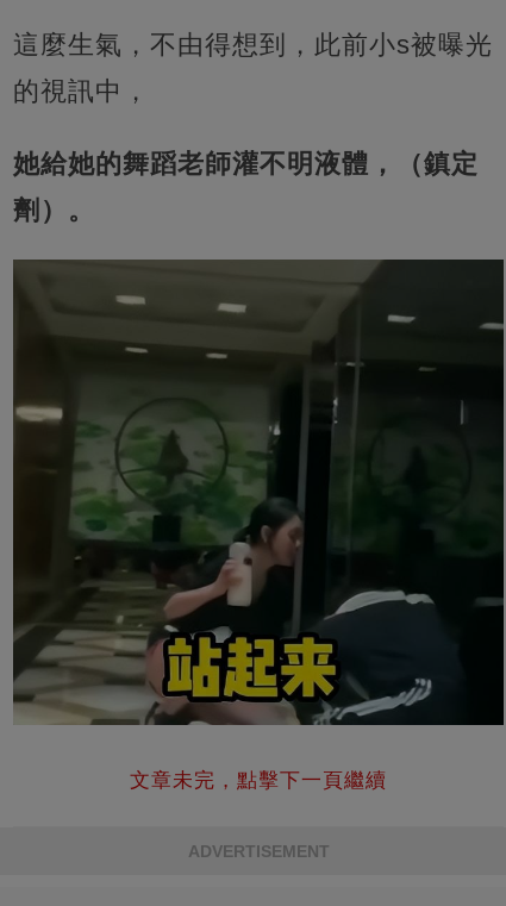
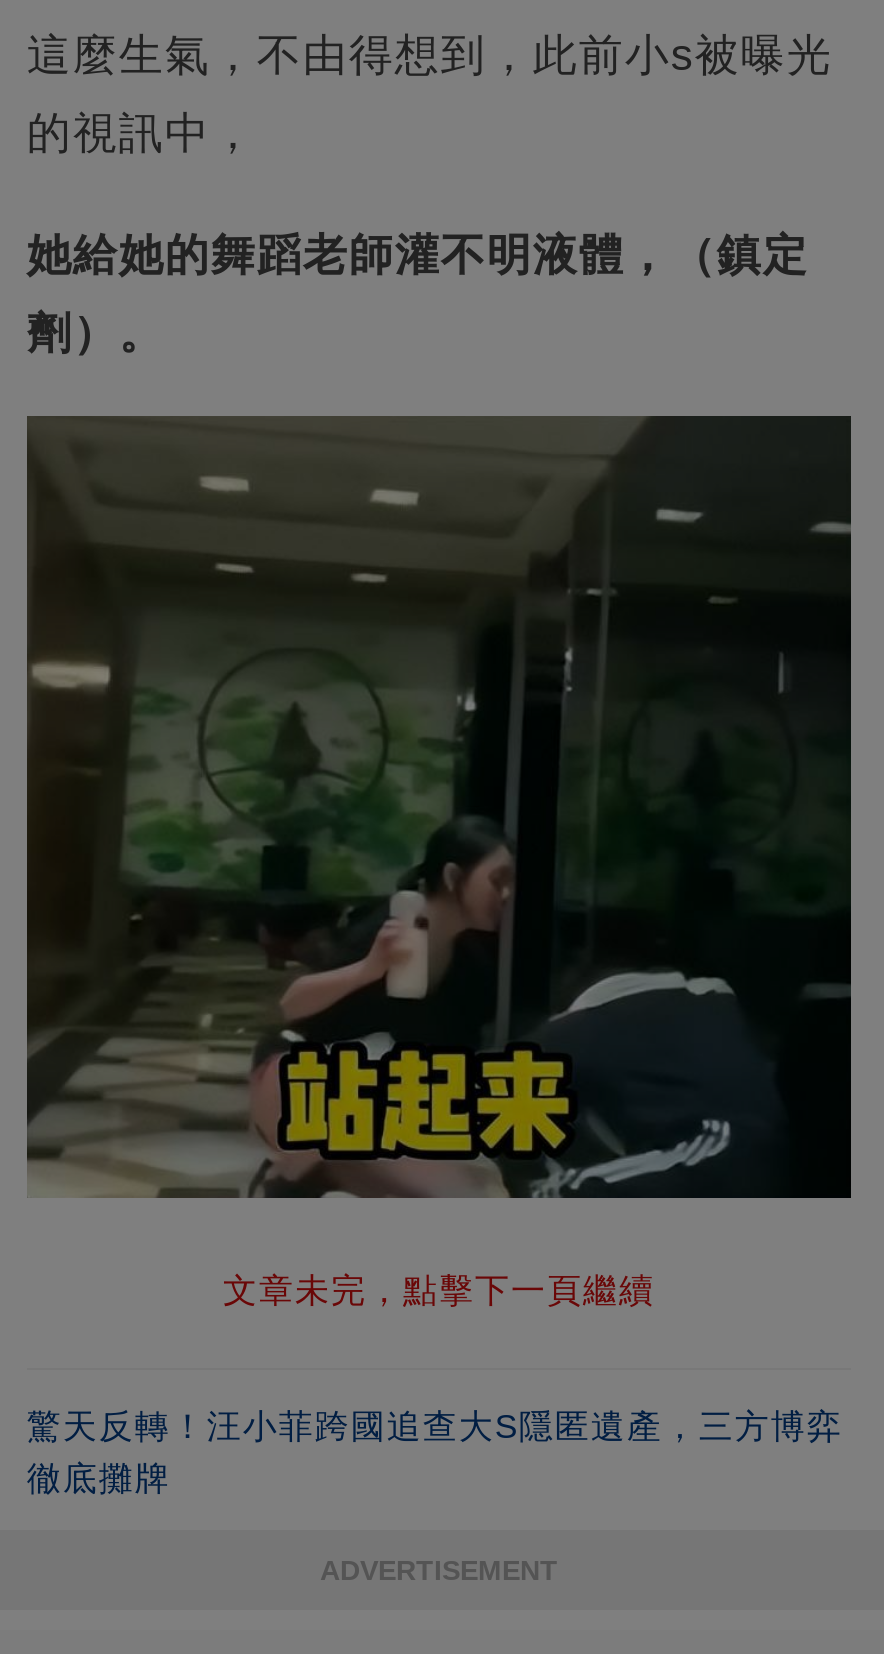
+ 驚天反轉！汪小菲跨國追查大S隱匿遺產，三方博弈
+ 徹底攤牌
